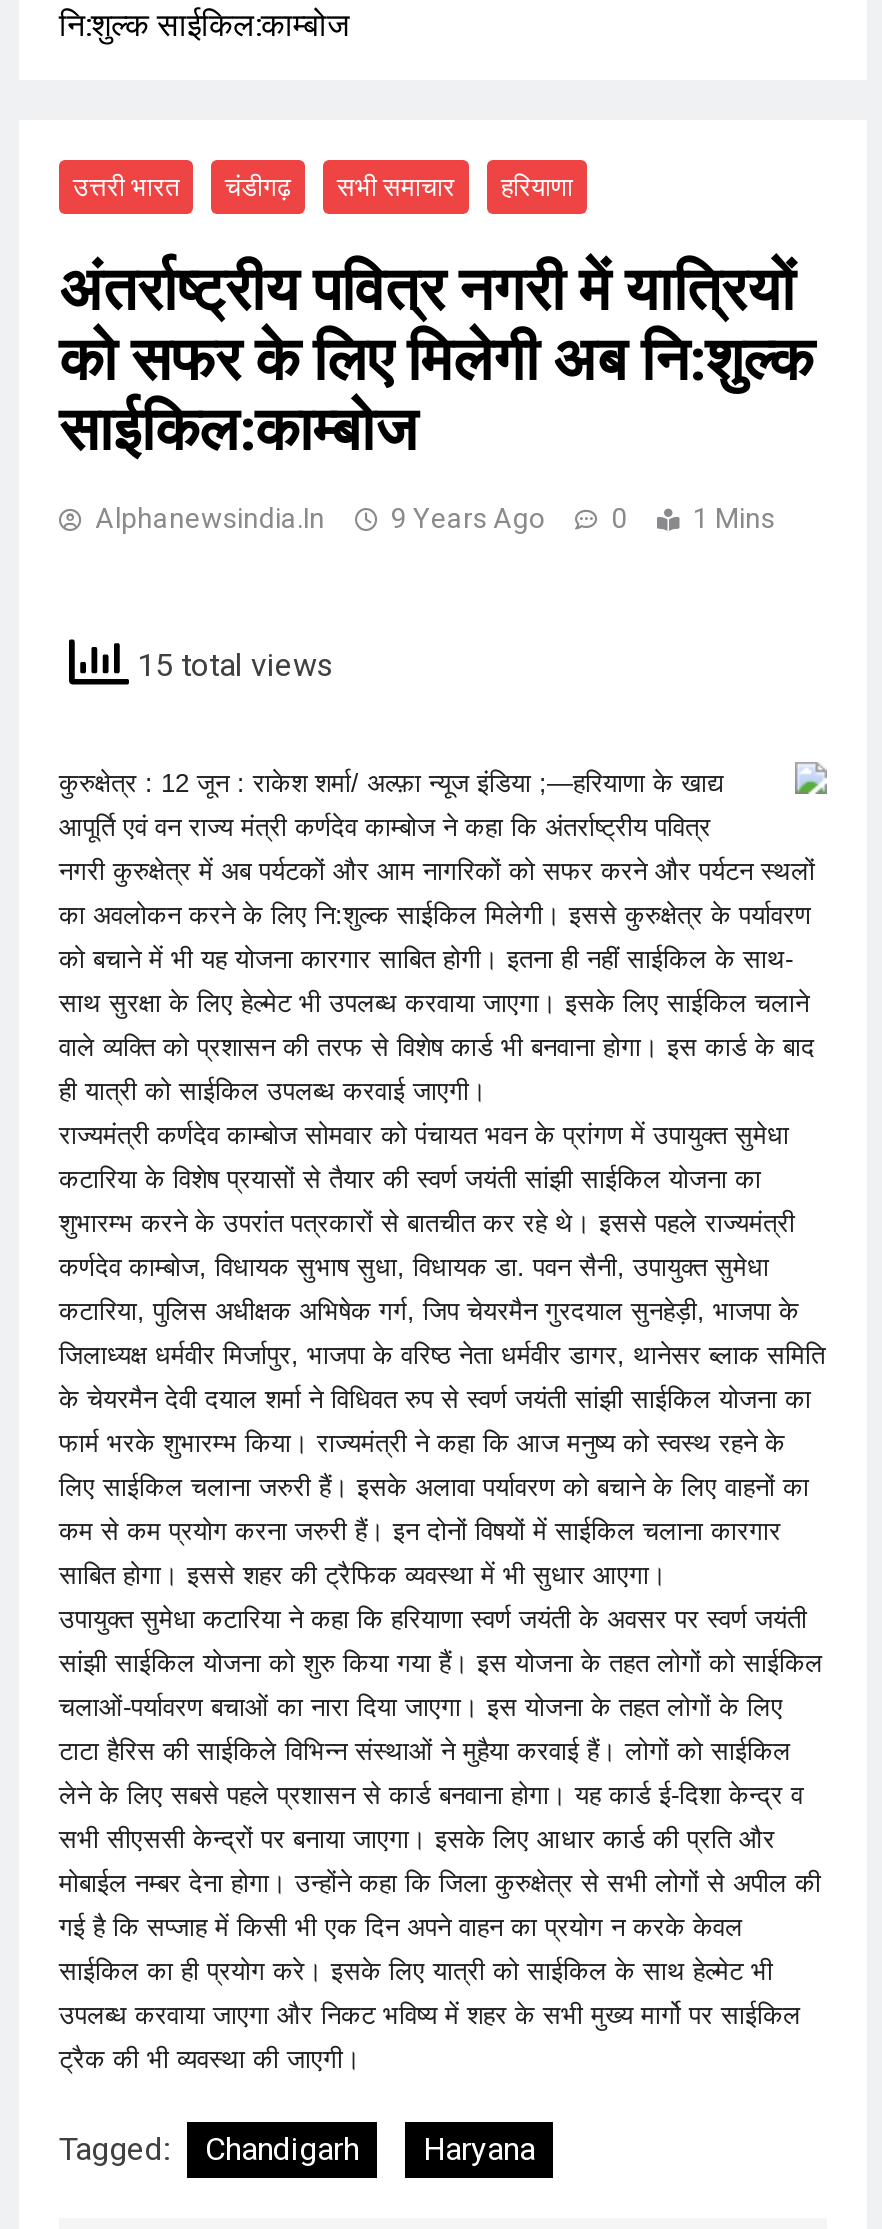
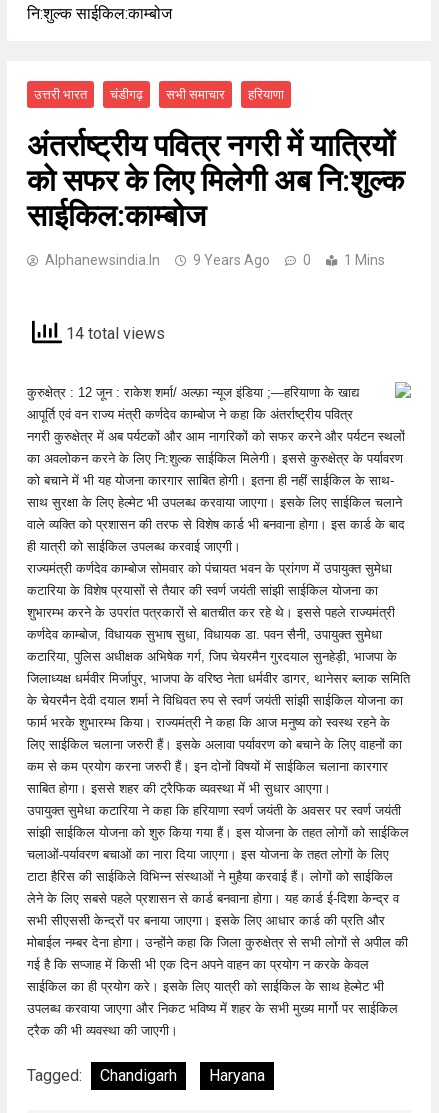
- 15 total views
+ 14 total views
